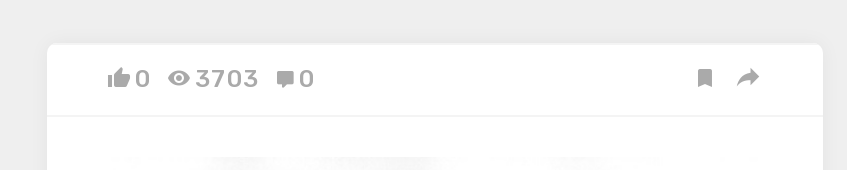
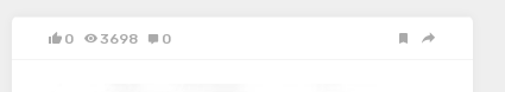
- 0 3703 0
+ 0 3698 0
